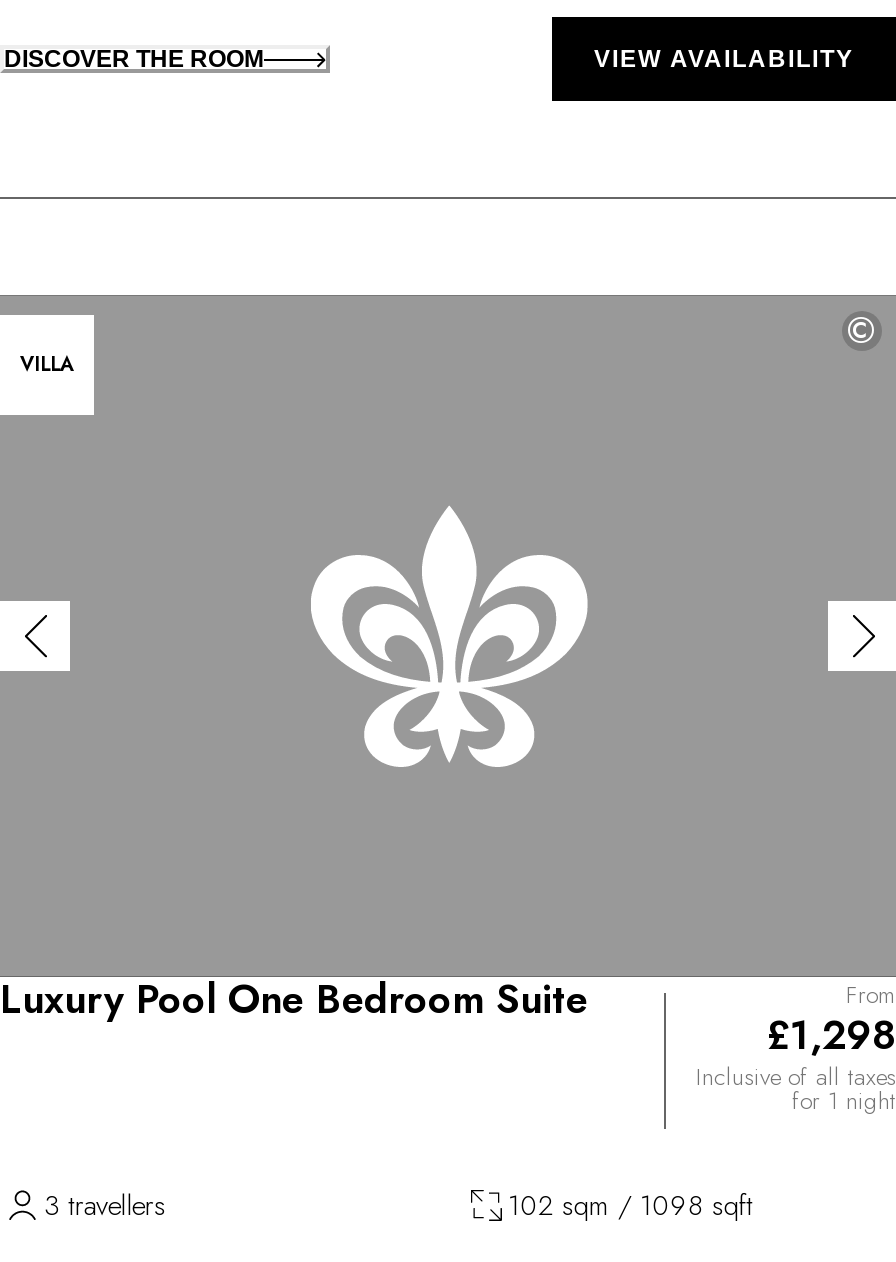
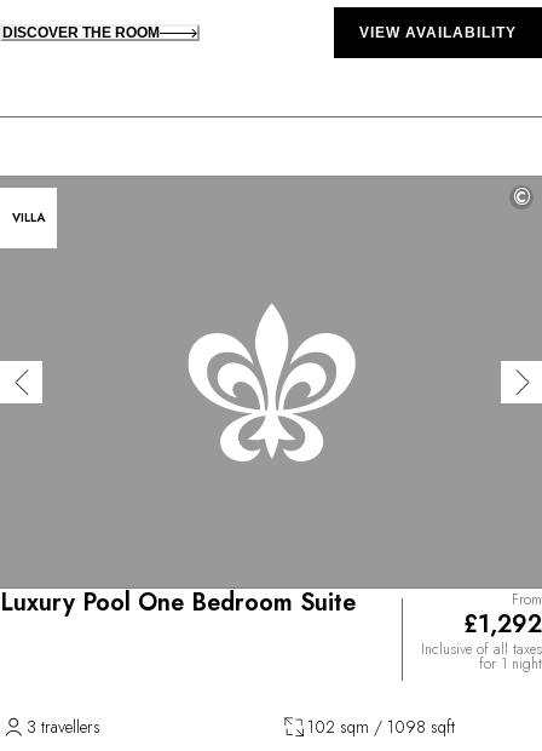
- £1,298
+ £1,292
